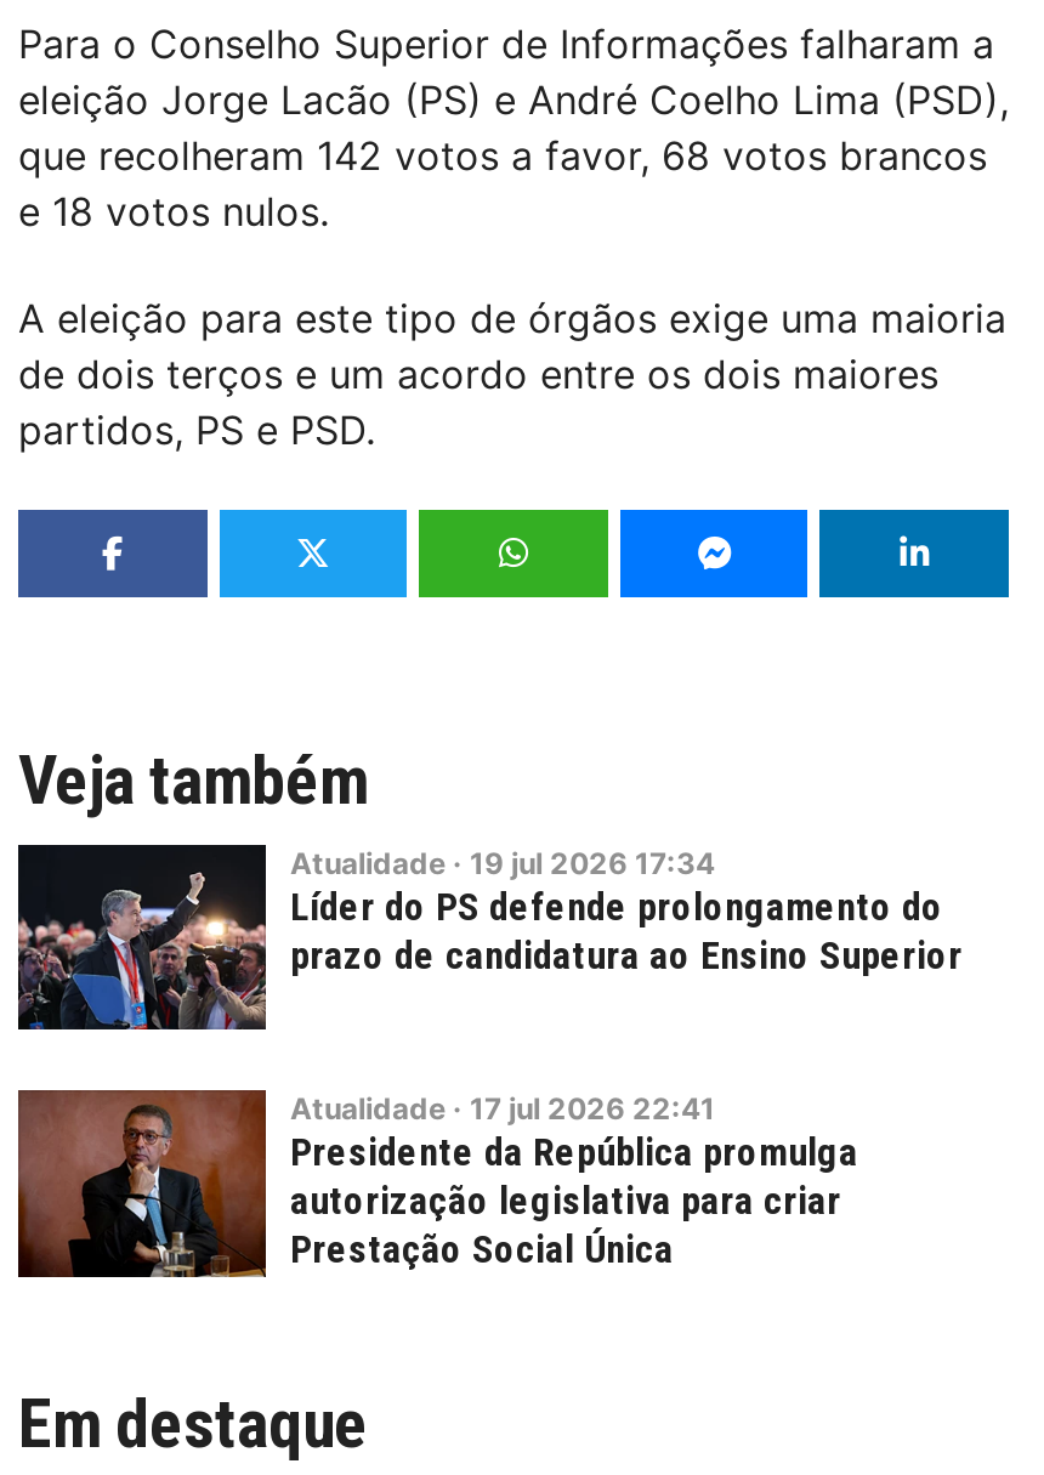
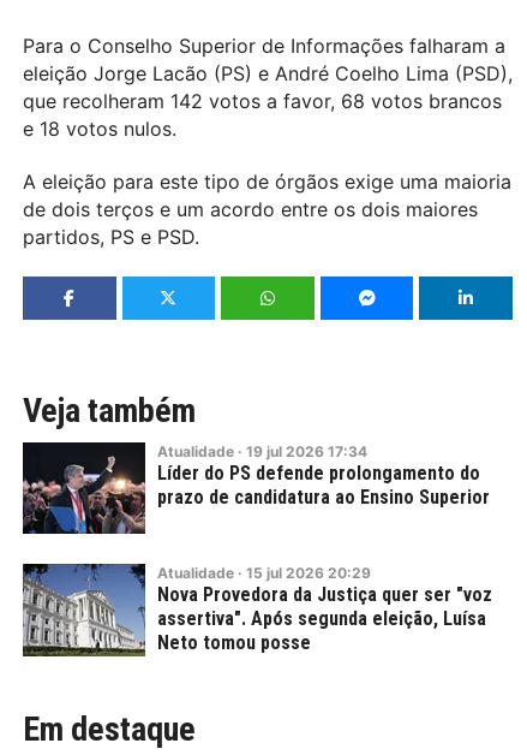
- [image]
- Atualidade · 17 jul 2026 22:41
- Presidente da República promulga
- autorização legislativa para criar
- Prestação Social Única
+ [image]
+ Atualidade · 15 jul 2026 20:29
+ Nova Provedora da Justiça quer ser "voz
+ assertiva". Após segunda eleição, Luísa
+ Neto tomou posse
